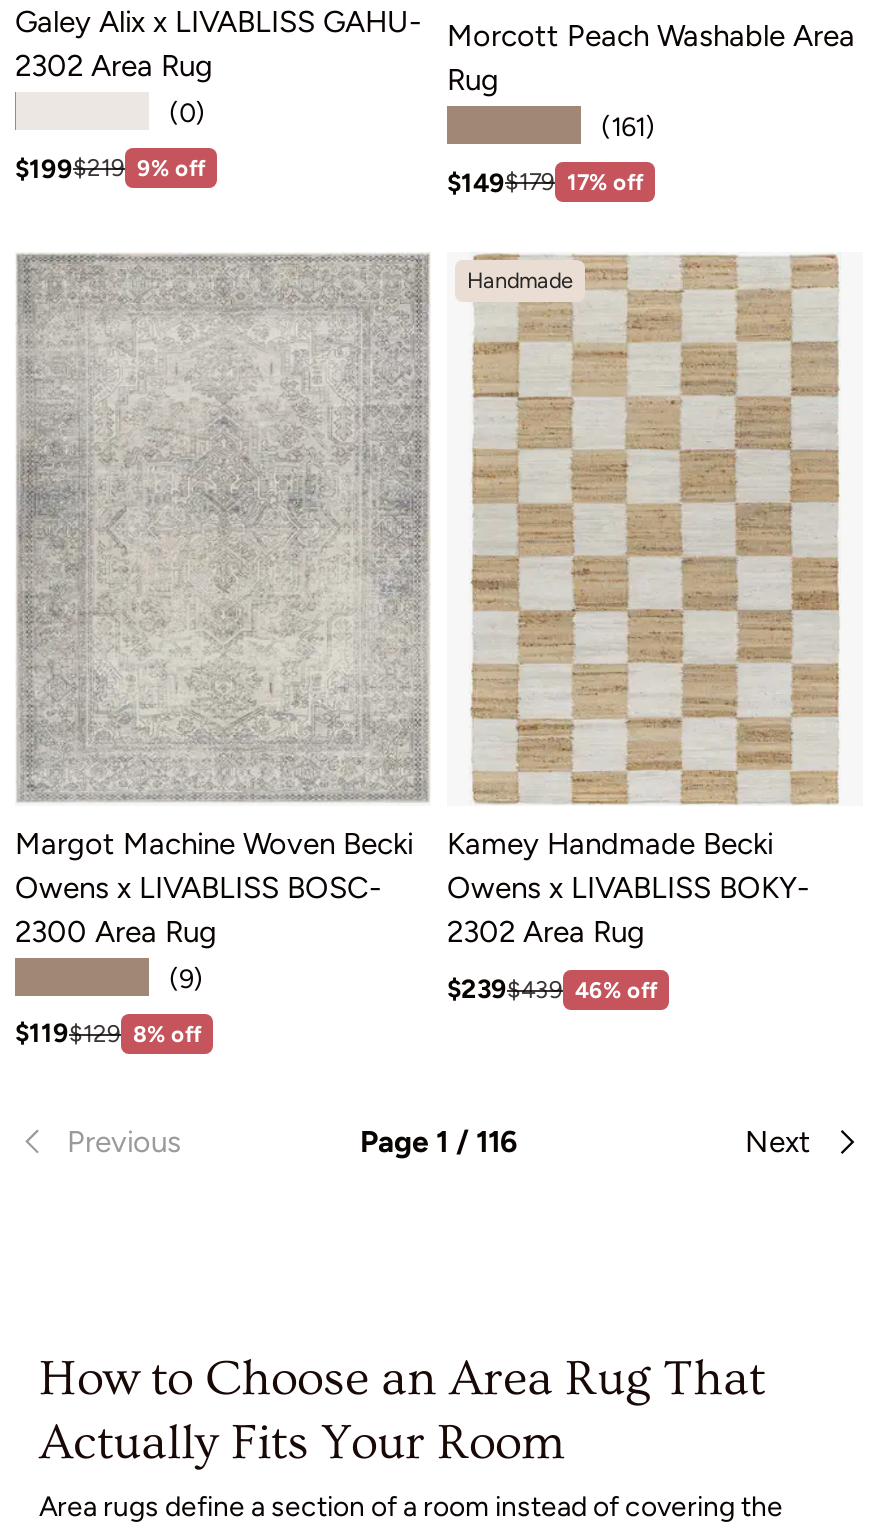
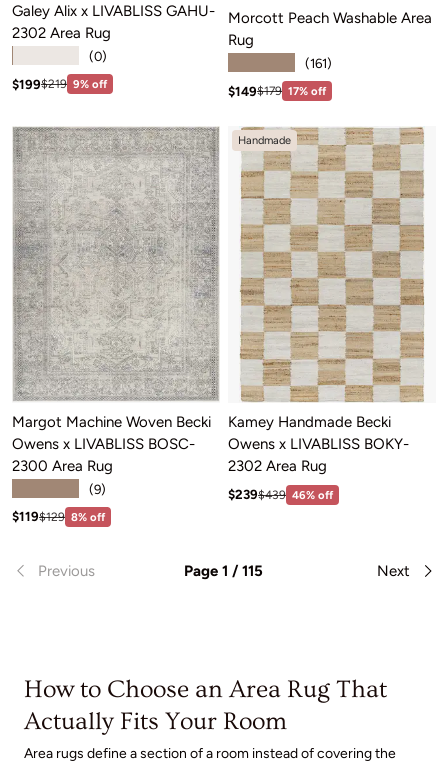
- Page 1 / 116
+ Page 1 / 115
